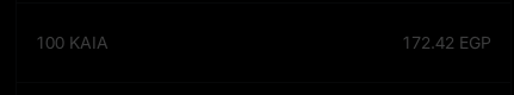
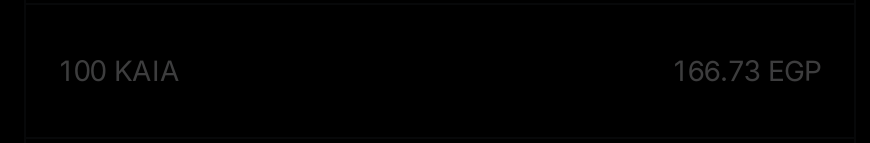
- 172.42 EGP
+ 166.73 EGP
